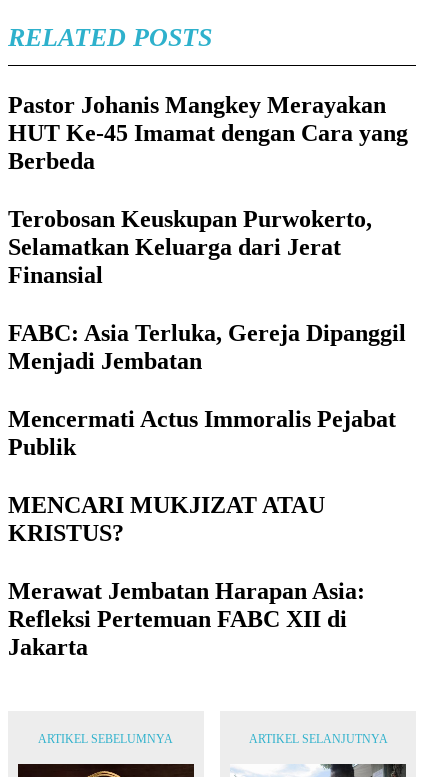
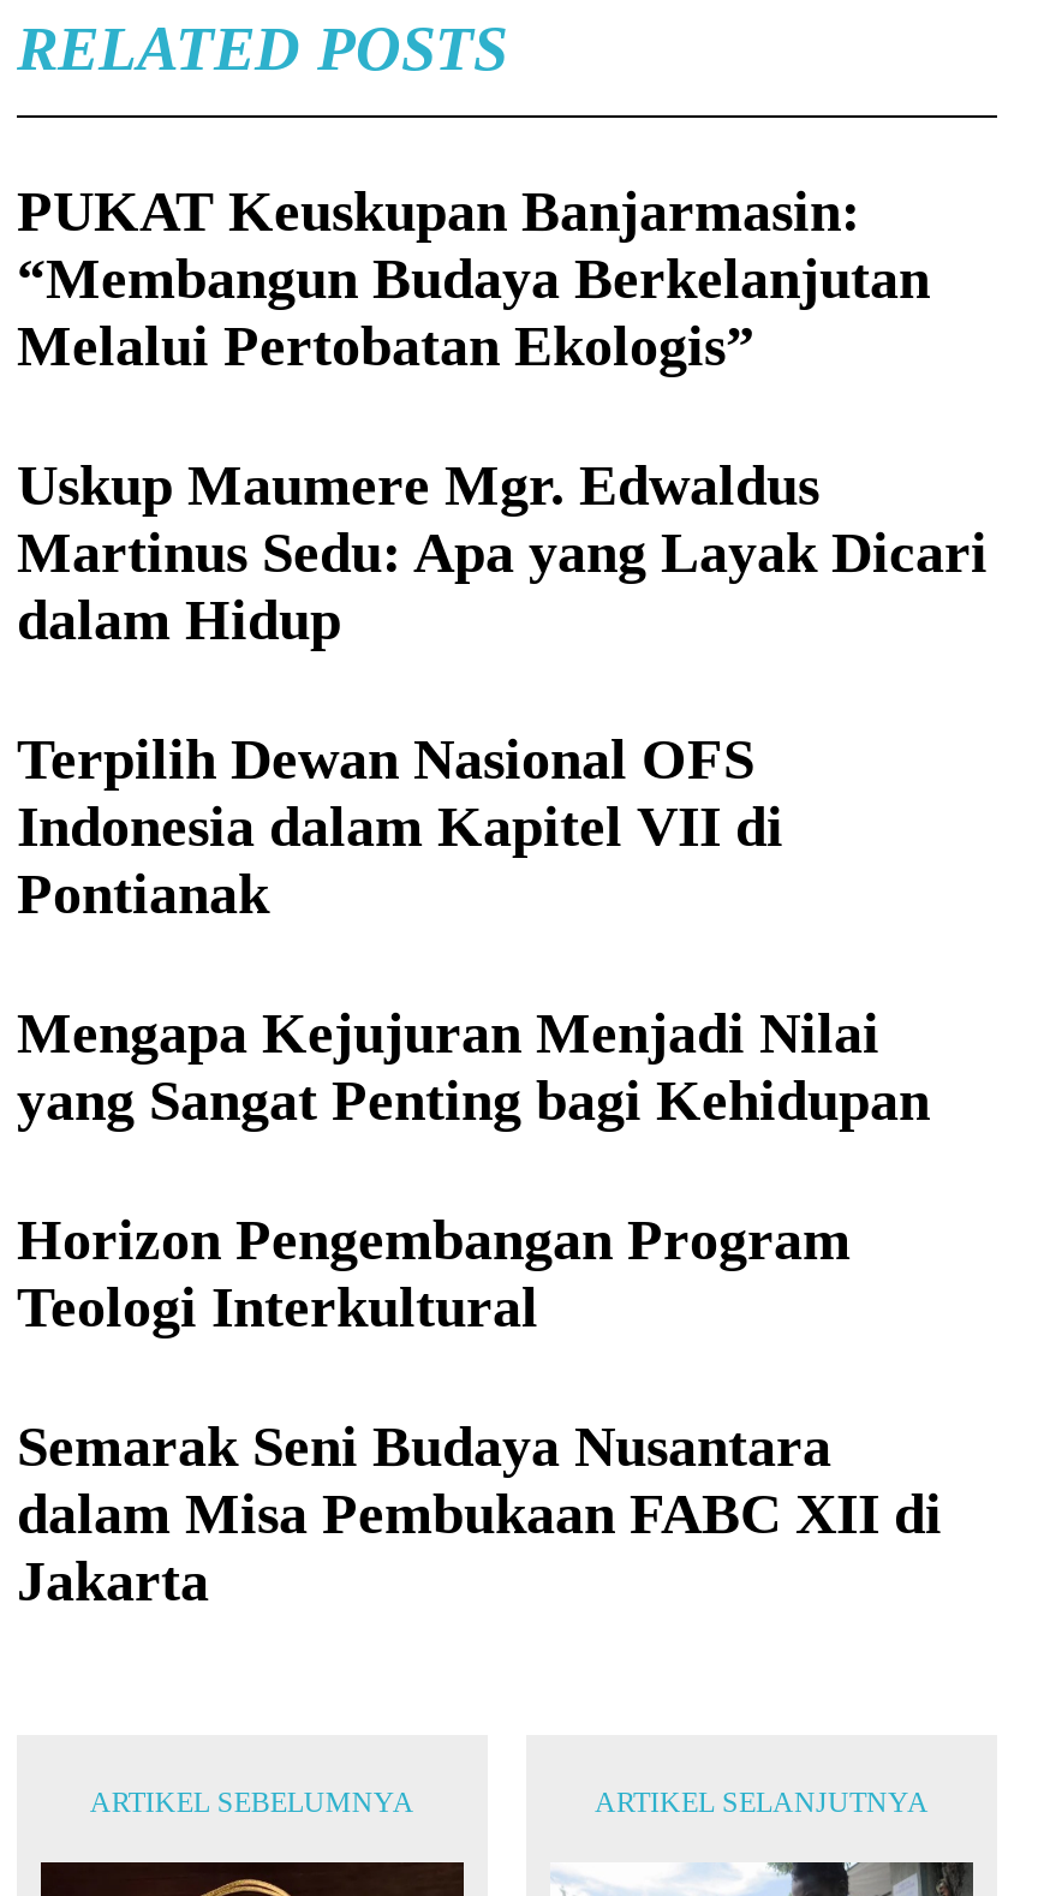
- Pastor Johanis Mangkey Merayakan
- HUT Ke-45 Imamat dengan Cara yang
- Berbeda
+ PUKAT Keuskupan Banjarmasin:
+ “Membangun Budaya Berkelanjutan
+ Melalui Pertobatan Ekologis”

- Terobosan Keuskupan Purwokerto,
- Selamatkan Keluarga dari Jerat
- Finansial
+ Uskup Maumere Mgr. Edwaldus
+ Martinus Sedu: Apa yang Layak Dicari
+ dalam Hidup

- FABC: Asia Terluka, Gereja Dipanggil
- Menjadi Jembatan
+ Terpilih Dewan Nasional OFS
+ Indonesia dalam Kapitel VII di
+ Pontianak

- Mencermati Actus Immoralis Pejabat
- Publik
+ Mengapa Kejujuran Menjadi Nilai
+ yang Sangat Penting bagi Kehidupan

- MENCARI MUKJIZAT ATAU
- KRISTUS?
+ Horizon Pengembangan Program
+ Teologi Interkultural

- Merawat Jembatan Harapan Asia:
- Refleksi Pertemuan FABC XII di
+ Semarak Seni Budaya Nusantara
+ dalam Misa Pembukaan FABC XII di
